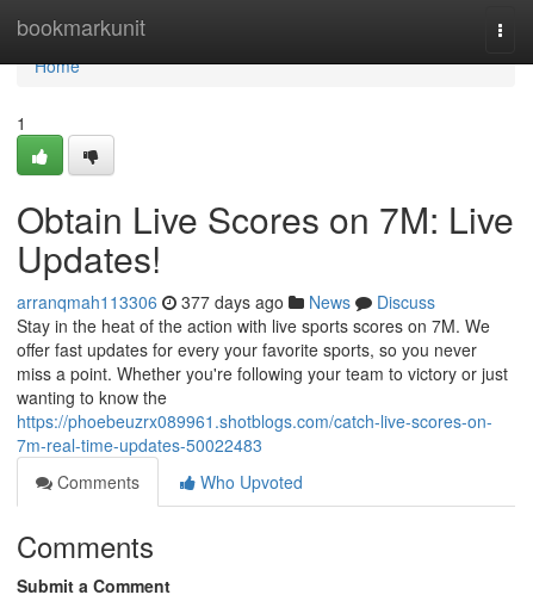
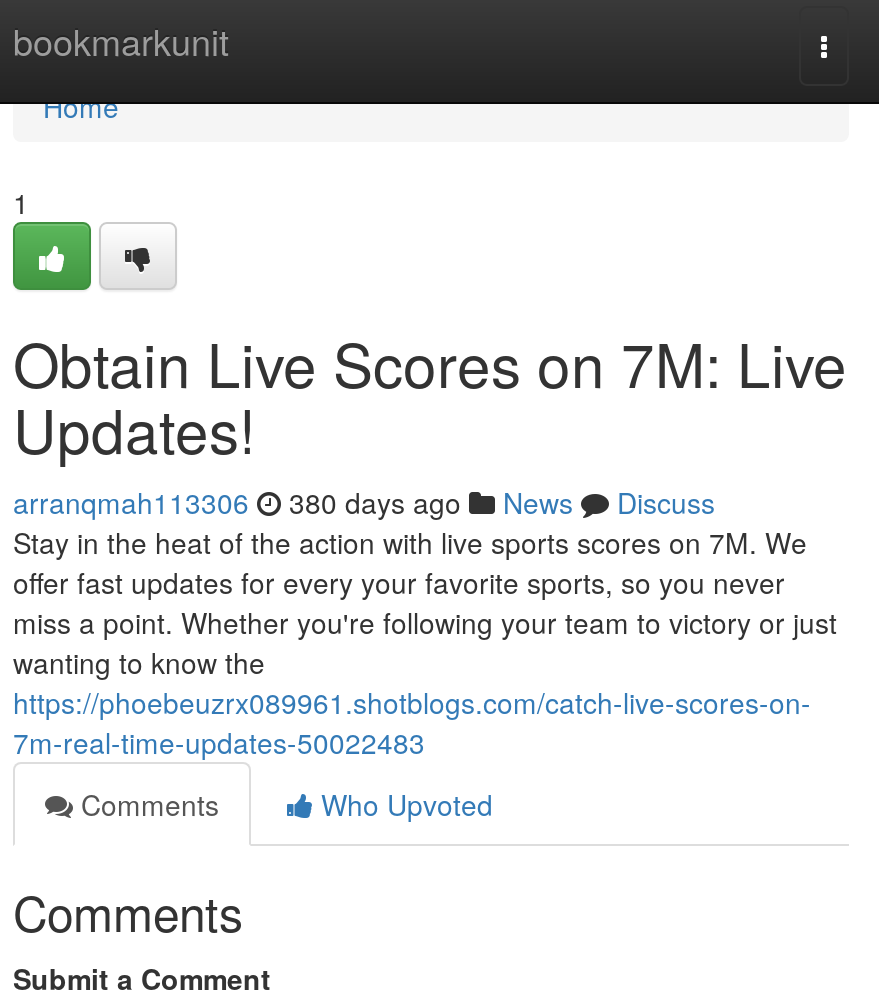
- arranqmah113306 377 days ago News Discuss
+ arranqmah113306 380 days ago News Discuss
